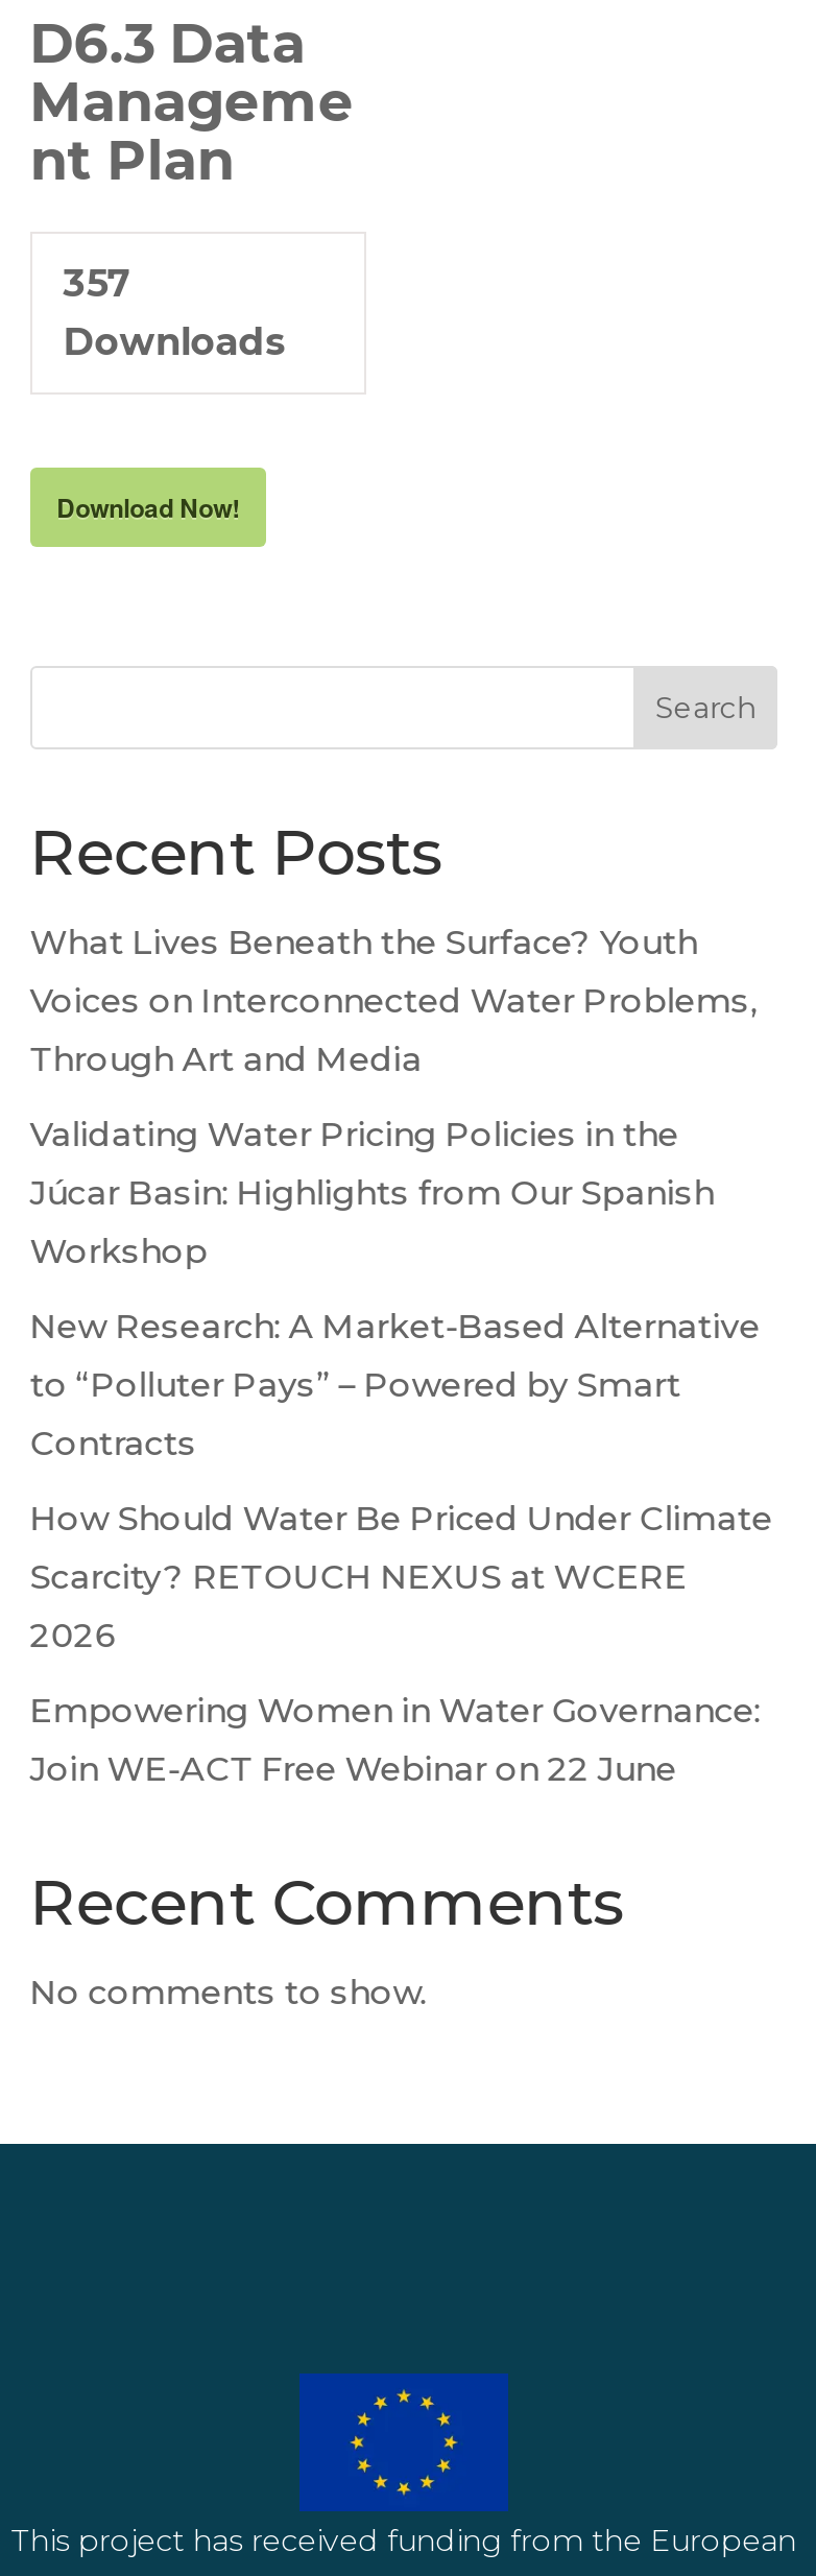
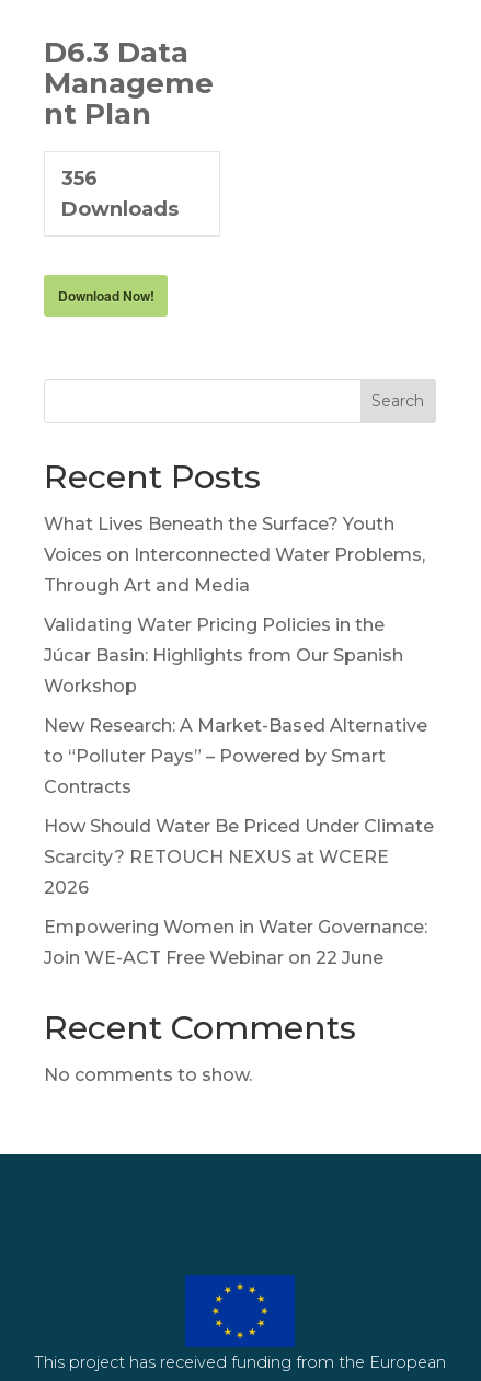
- 357
+ 356
